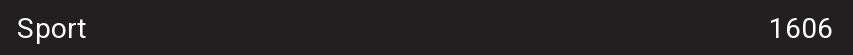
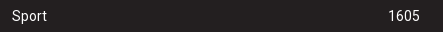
- 1606
+ 1605
